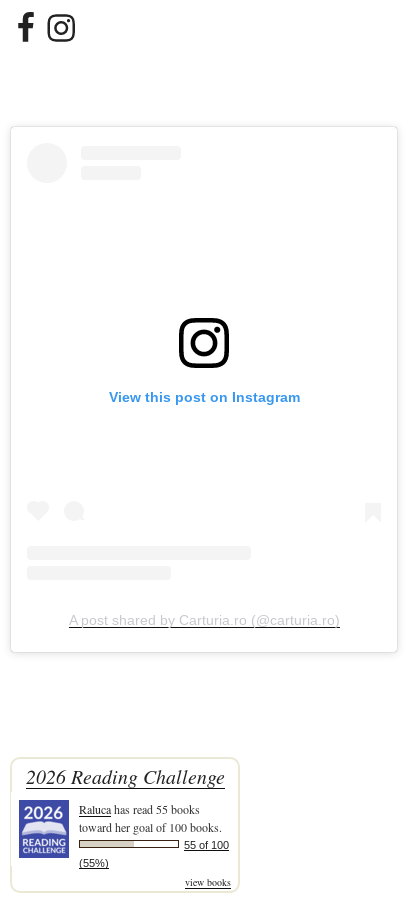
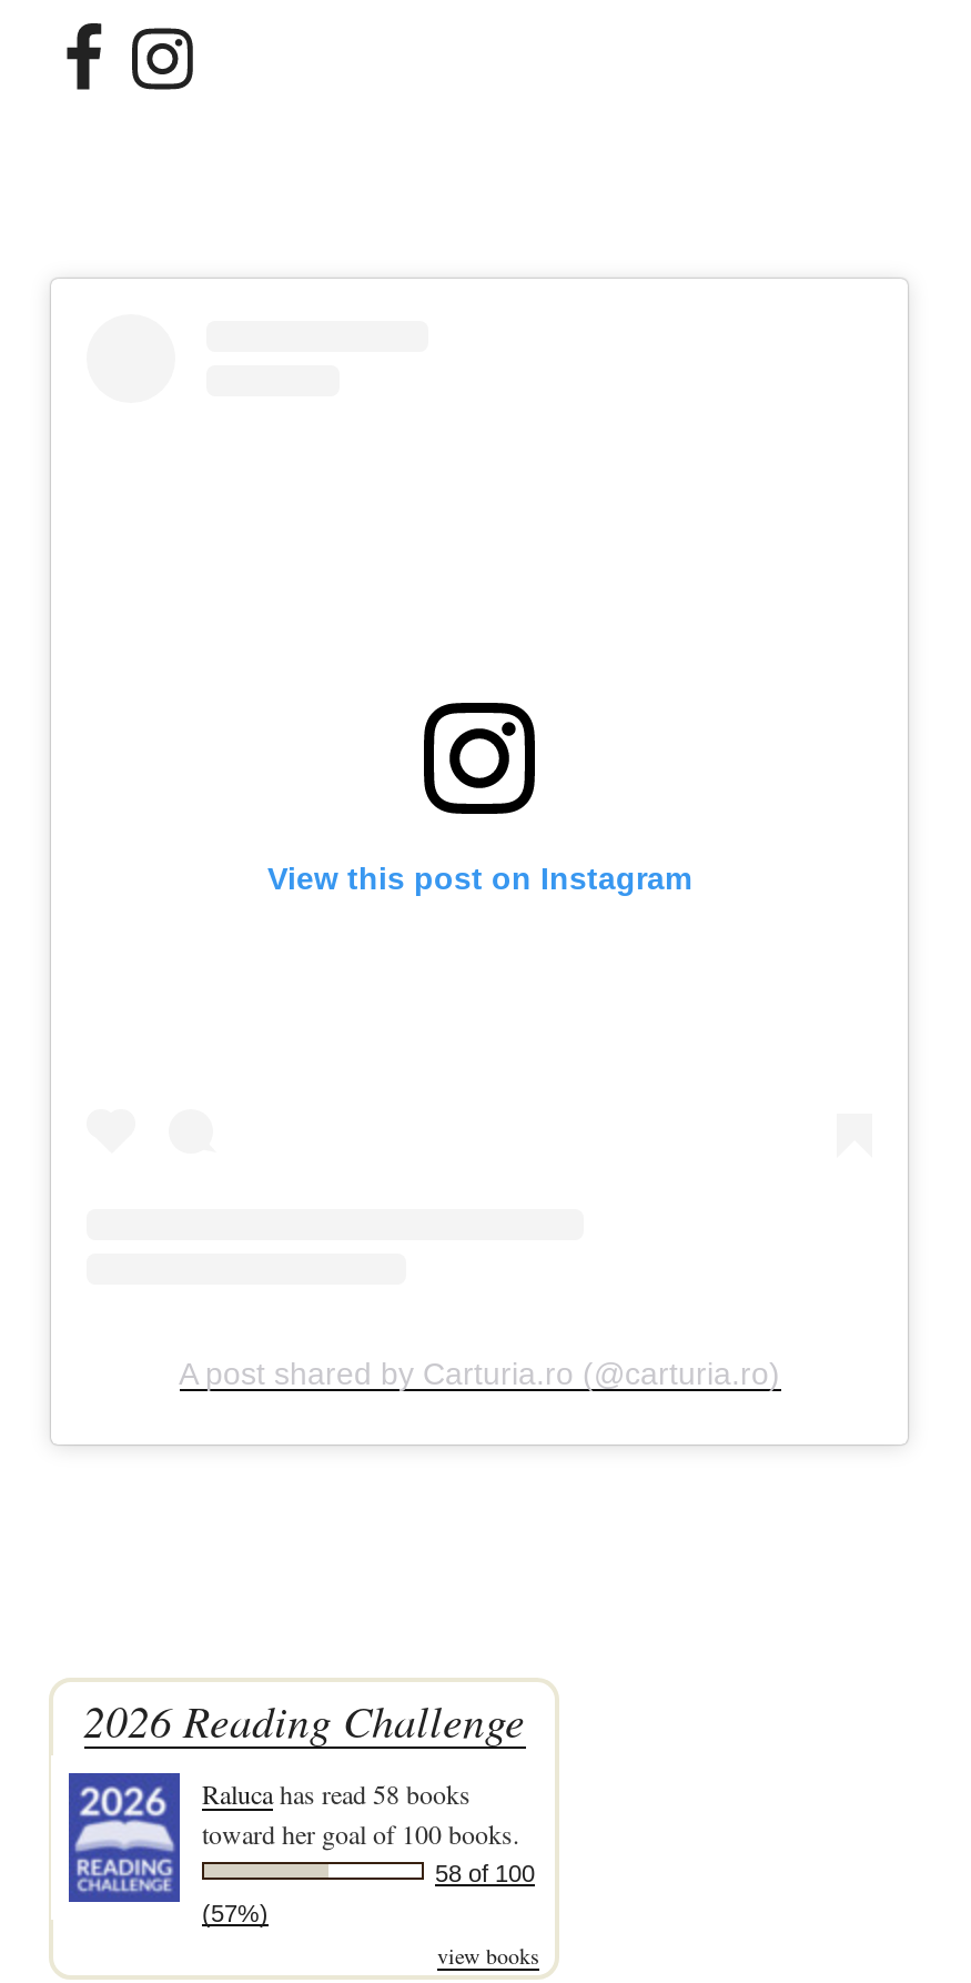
- Raluca has read 55 books
+ Raluca has read 58 books

- 55 of 100
+ 58 of 100

- (55%)
+ (57%)
